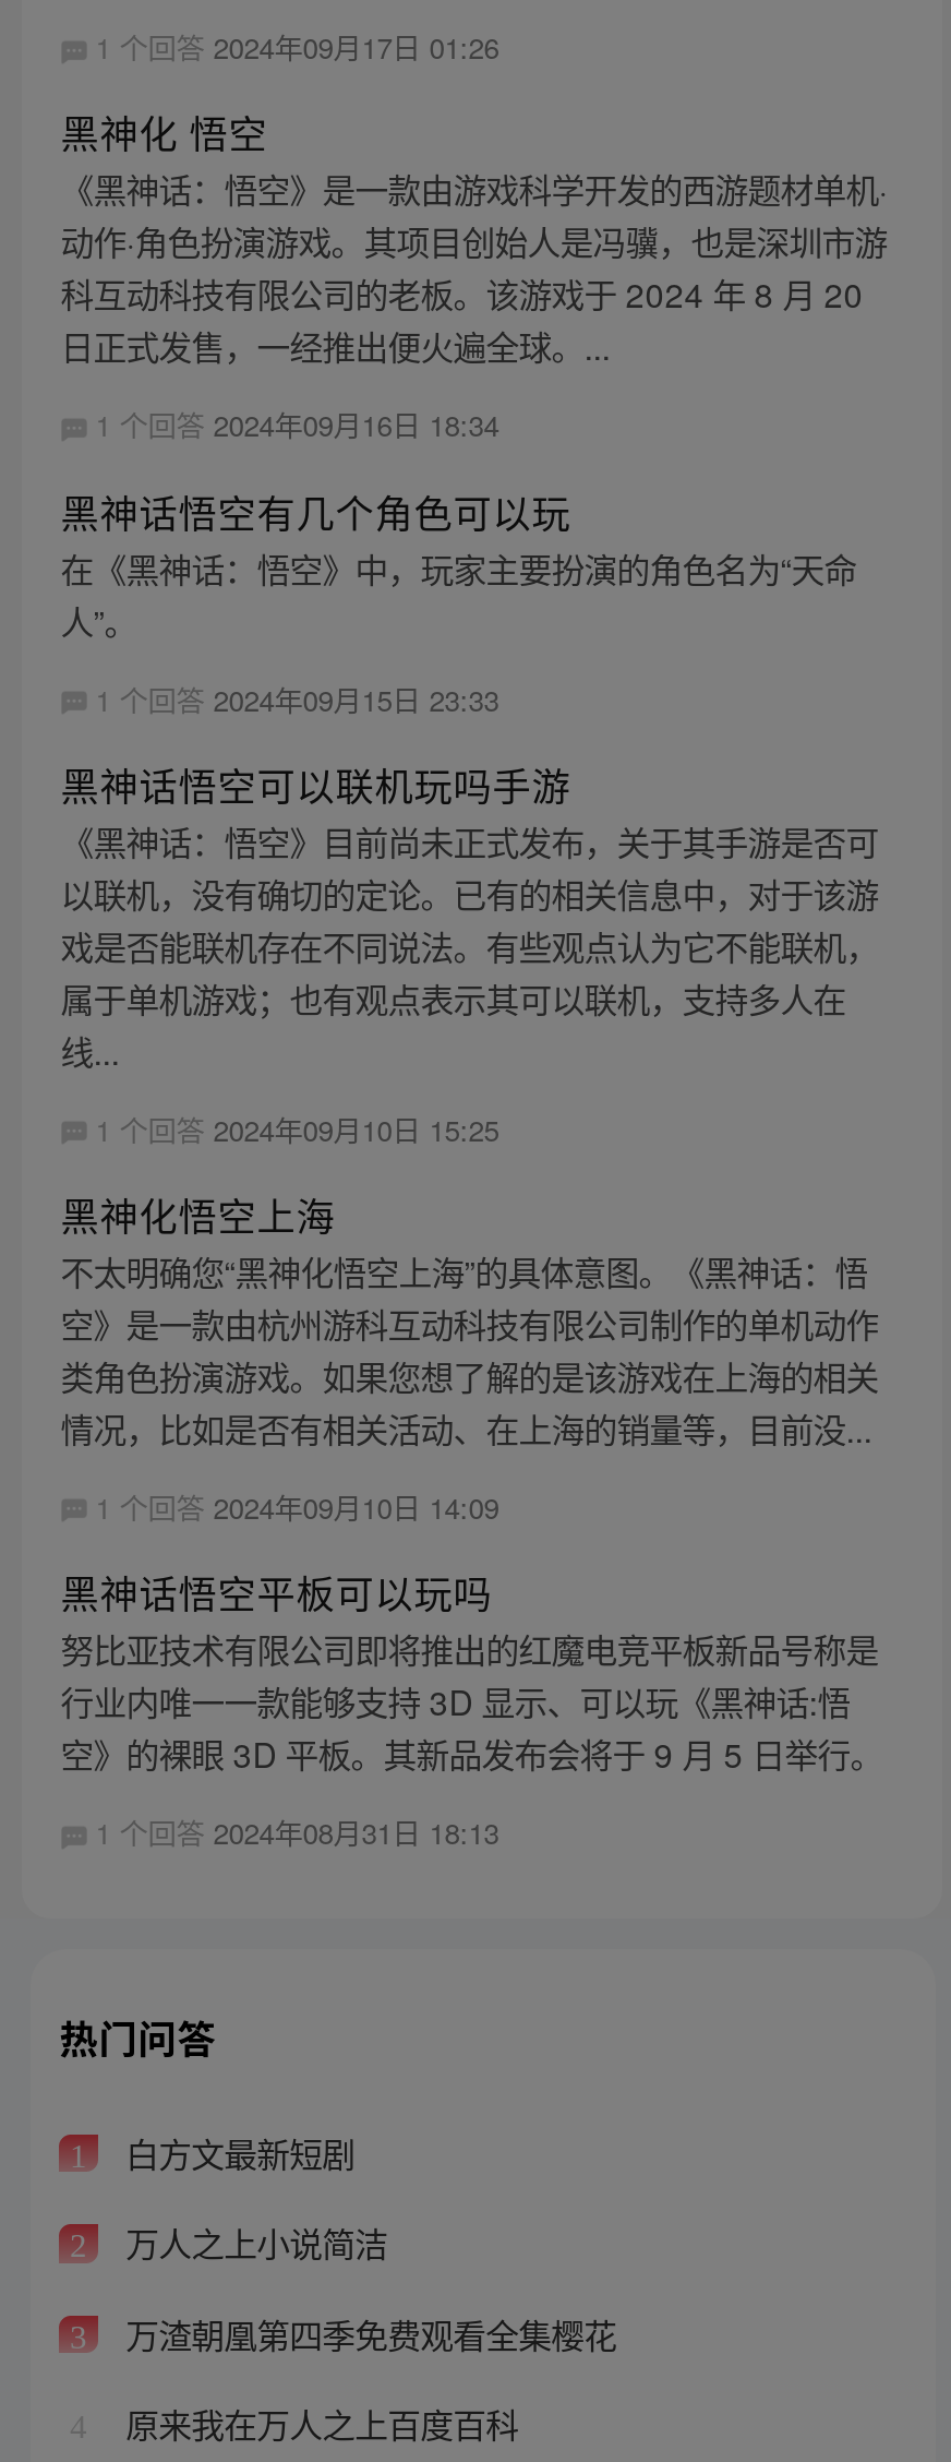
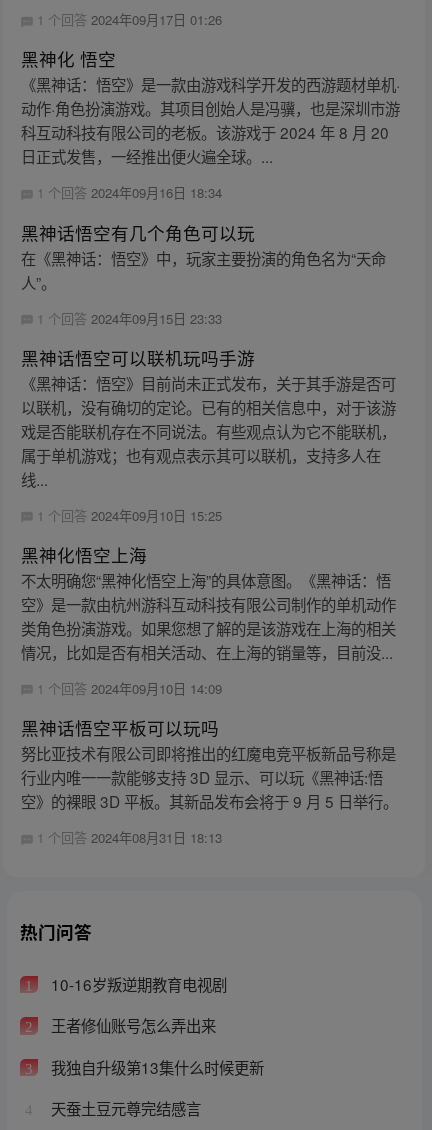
- 白方文最新短剧
+ 10-16岁叛逆期教育电视剧

- 万人之上小说简洁
+ 王者修仙账号怎么弄出来

- 万渣朝凰第四季免费观看全集樱花
+ 我独自升级第13集什么时候更新

- 原来我在万人之上百度百科
+ 天蚕土豆元尊完结感言
